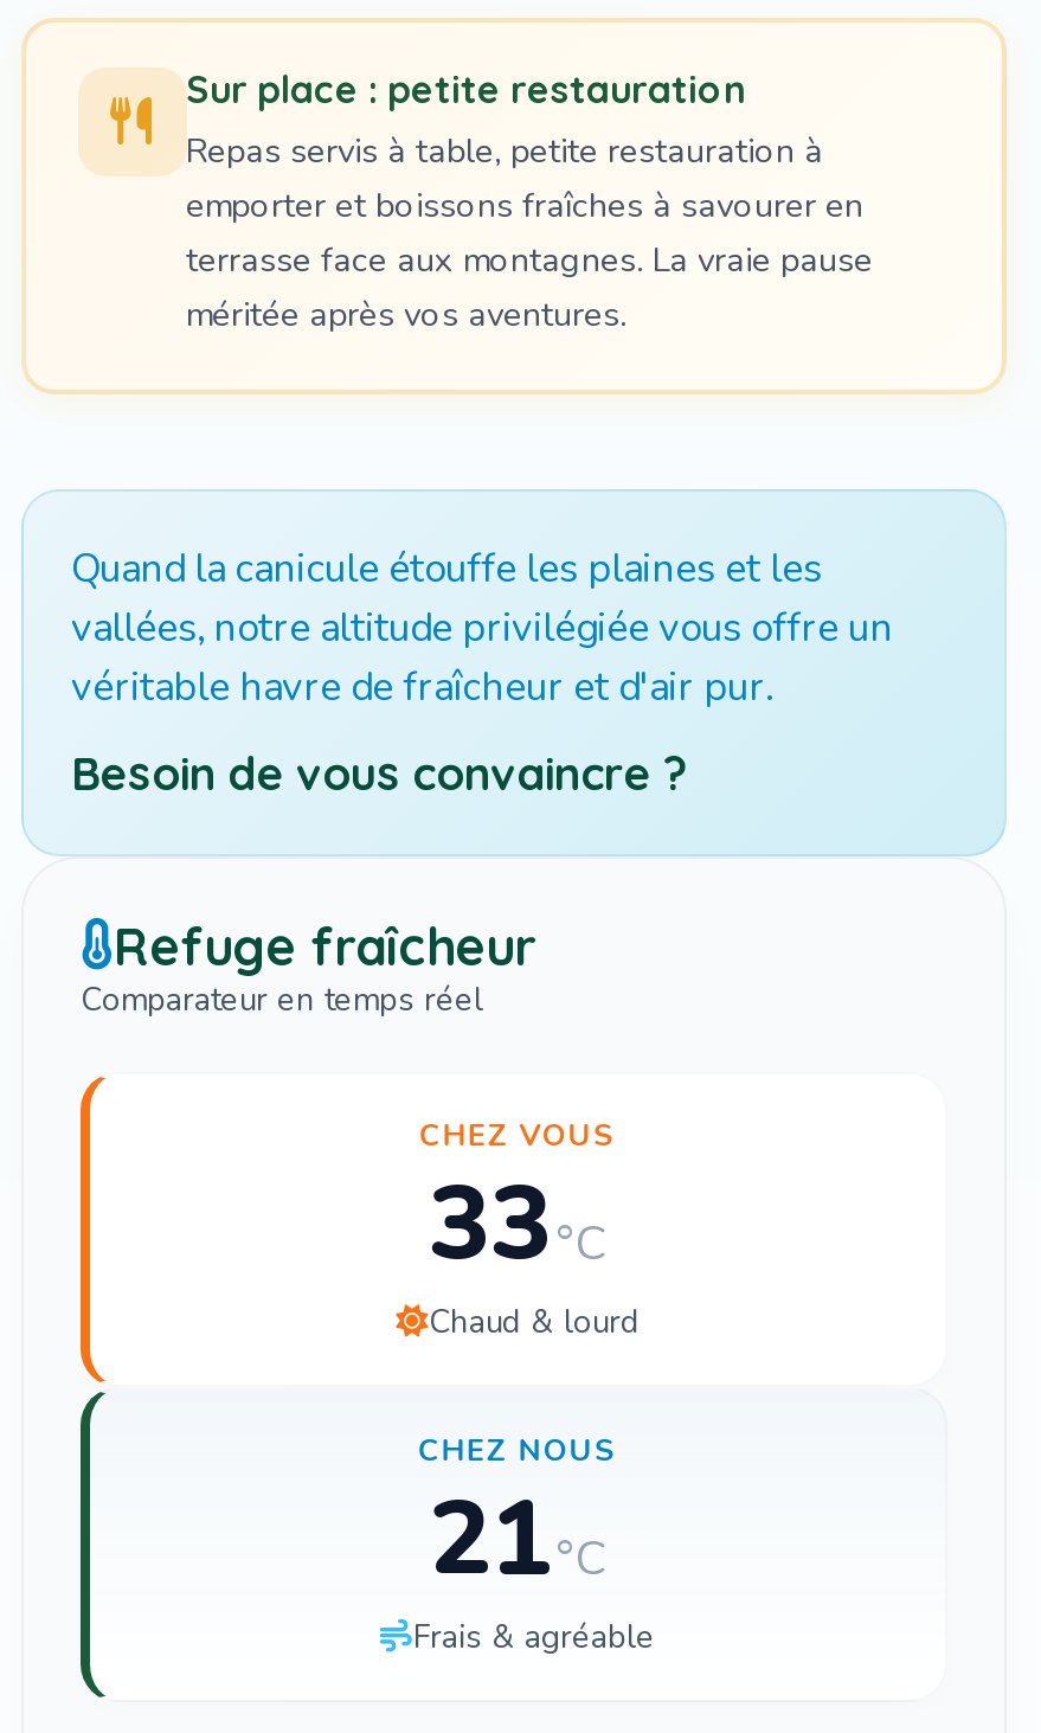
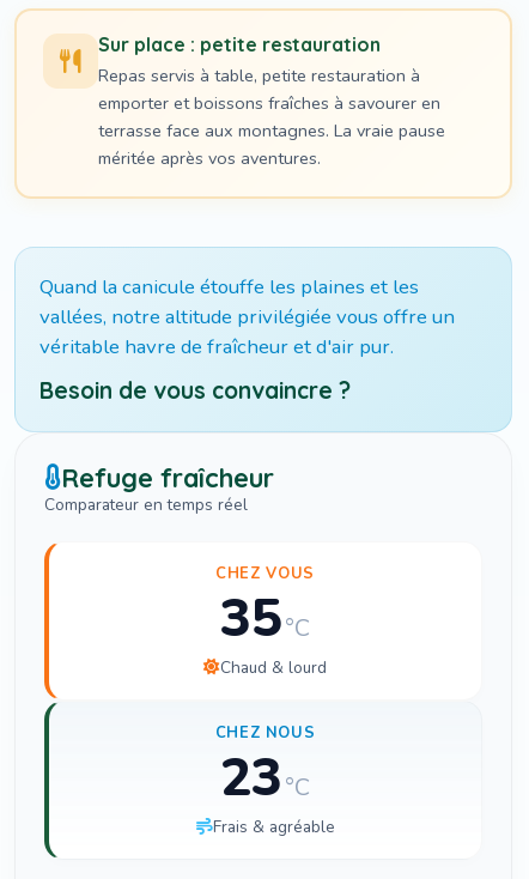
- 33 °C
+ 35 °C

- 21 °C
+ 23 °C
